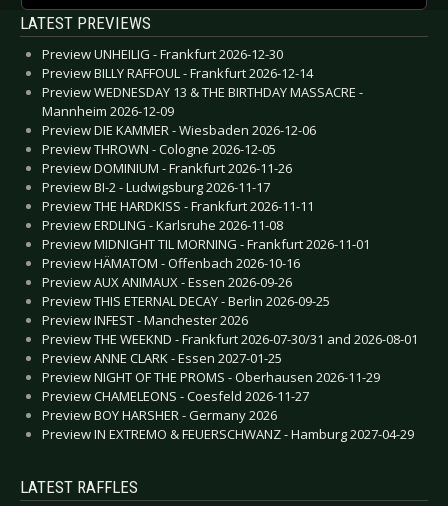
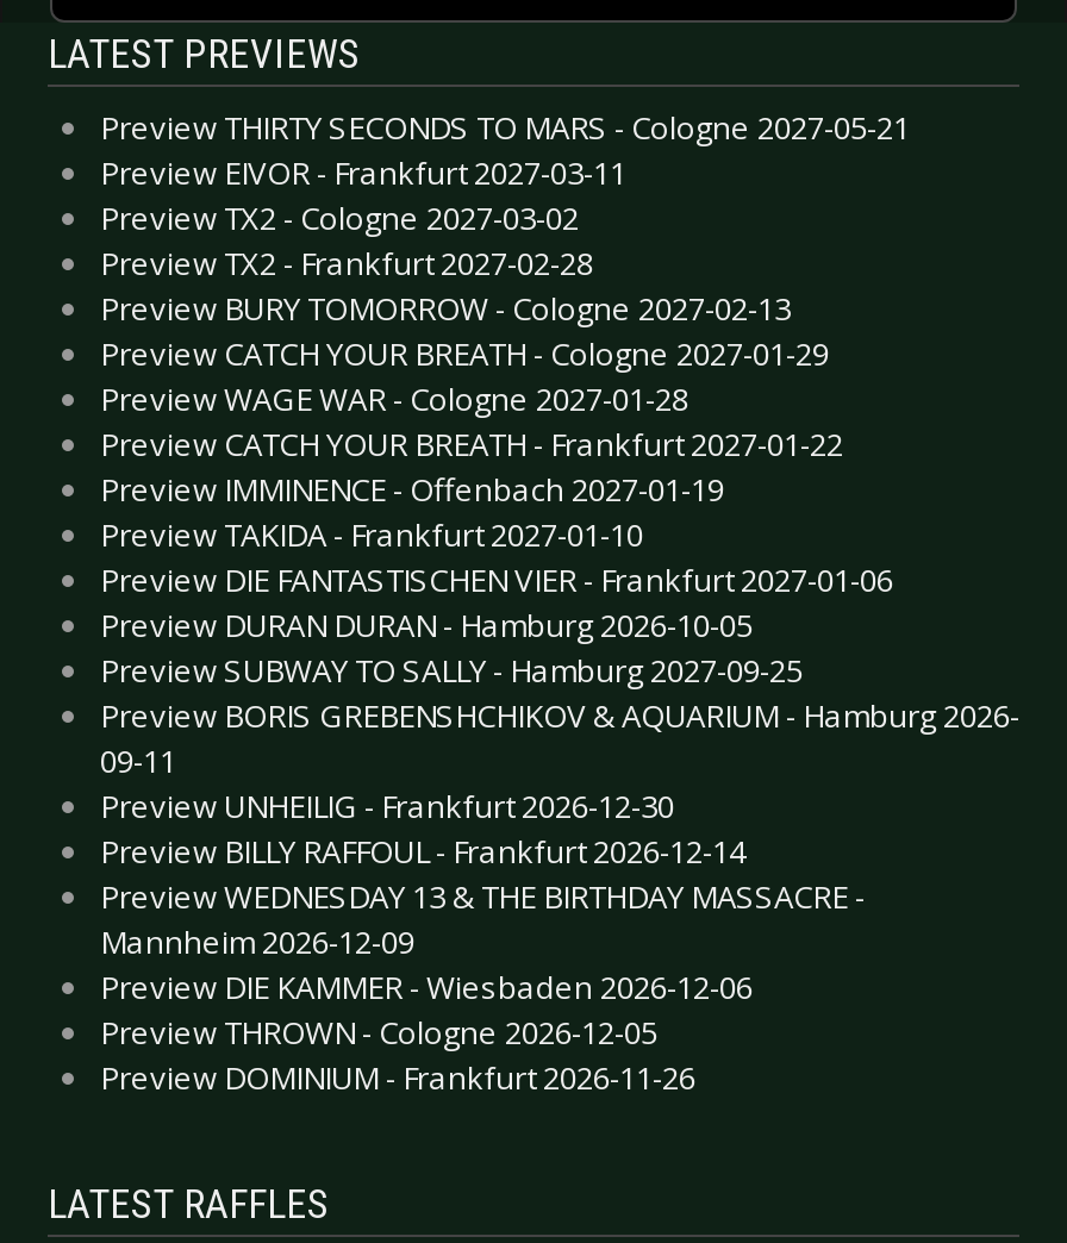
+ Preview THIRTY SECONDS TO MARS - Cologne 2027-05-21
+ Preview EIVOR - Frankfurt 2027-03-11
+ Preview TX2 - Cologne 2027-03-02
+ Preview TX2 - Frankfurt 2027-02-28
+ Preview BURY TOMORROW - Cologne 2027-02-13
+ Preview CATCH YOUR BREATH - Cologne 2027-01-29
+ Preview WAGE WAR - Cologne 2027-01-28
+ Preview CATCH YOUR BREATH - Frankfurt 2027-01-22
+ Preview IMMINENCE - Offenbach 2027-01-19
+ Preview TAKIDA - Frankfurt 2027-01-10
+ Preview DIE FANTASTISCHEN VIER - Frankfurt 2027-01-06
+ Preview DURAN DURAN - Hamburg 2026-10-05
+ Preview SUBWAY TO SALLY - Hamburg 2027-09-25
+ Preview BORIS GREBENSHCHIKOV & AQUARIUM - Hamburg 2026-
+ 09-11

moved down: Preview UNHEILIG - Frankfurt 2026-12-30 | Preview BILLY RAFFOUL - Frankfurt 2026-12-14 | Preview WEDNESDAY 13 & THE BIRTHDAY MASSACRE - | Mannheim 2026-12-09 | Preview DIE KAMMER - Wiesbaden 2026-12-06 | Preview THROWN - Cologne 2026-12-05 | Preview DOMINIUM - Frankfurt 2026-11-26

- Preview BI-2 - Ludwigsburg 2026-11-17
- Preview THE HARDKISS - Frankfurt 2026-11-11
- Preview ERDLING - Karlsruhe 2026-11-08
- Preview MIDNIGHT TIL MORNING - Frankfurt 2026-11-01
- Preview HÄMATOM - Offenbach 2026-10-16
- Preview AUX ANIMAUX - Essen 2026-09-26
- Preview THIS ETERNAL DECAY - Berlin 2026-09-25
- Preview INFEST - Manchester 2026
- Preview THE WEEKND - Frankfurt 2026-07-30/31 and 2026-08-01
- Preview ANNE CLARK - Essen 2027-01-25
- Preview NIGHT OF THE PROMS - Oberhausen 2026-11-29
- Preview CHAMELEONS - Coesfeld 2026-11-27
- Preview BOY HARSHER - Germany 2026
- Preview IN EXTREMO & FEUERSCHWANZ - Hamburg 2027-04-29
